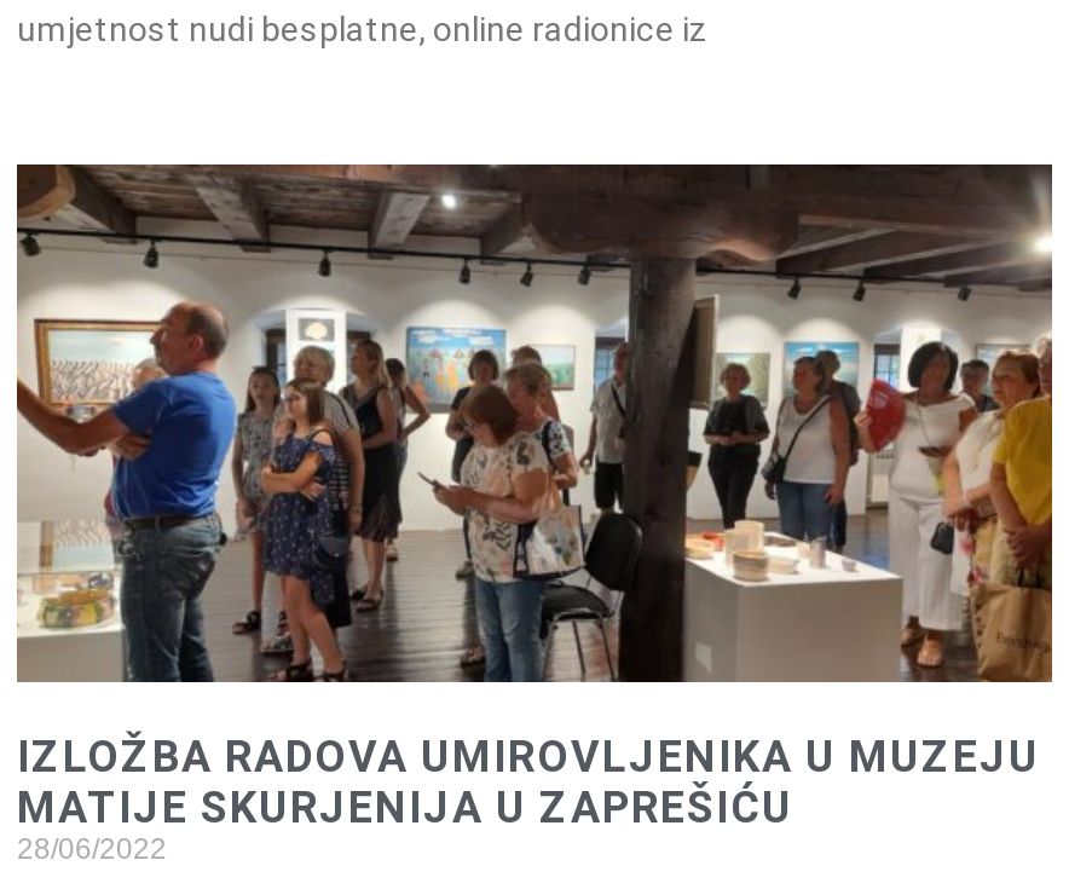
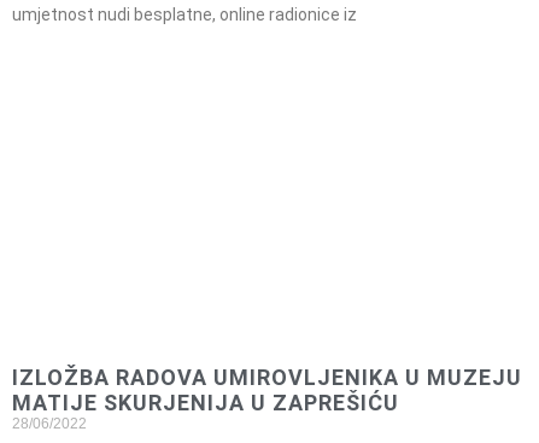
- [image]
